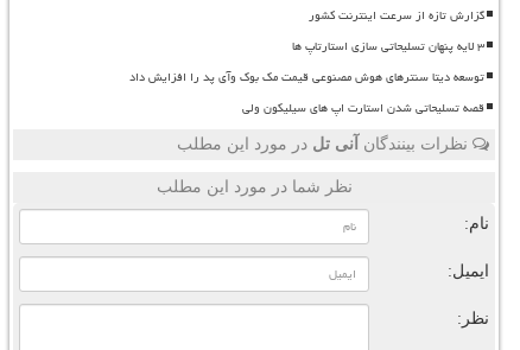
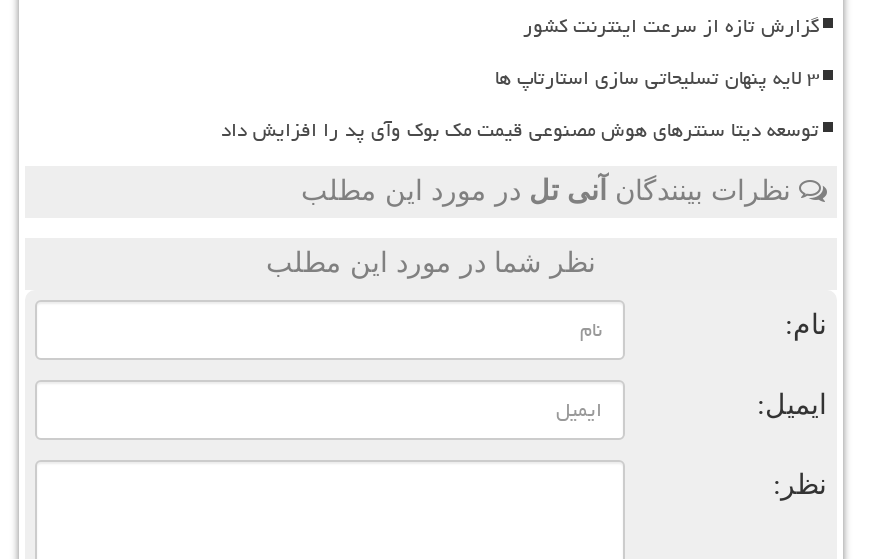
- قصه تسلیحاتی شدن استارت اپ های سیلیکون ولی
